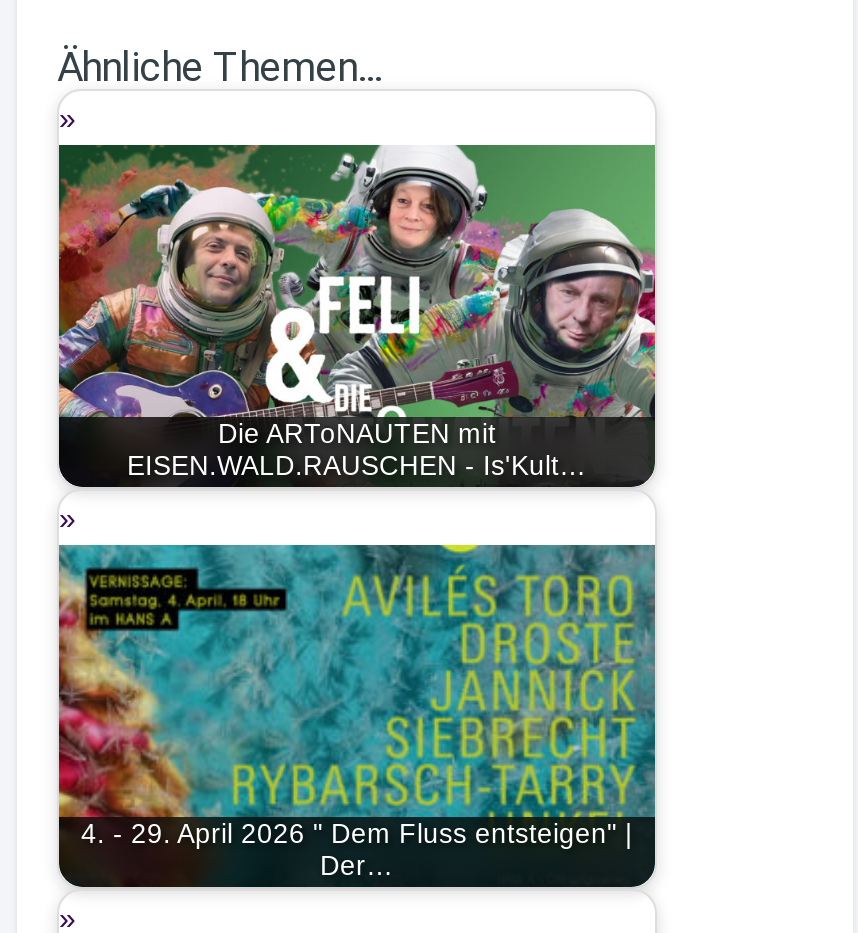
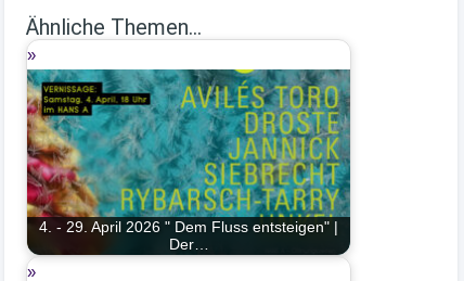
- [image]
- Die ARToNAUTEN mit
- EISEN.WALD.RAUSCHEN - Is'Kult…
